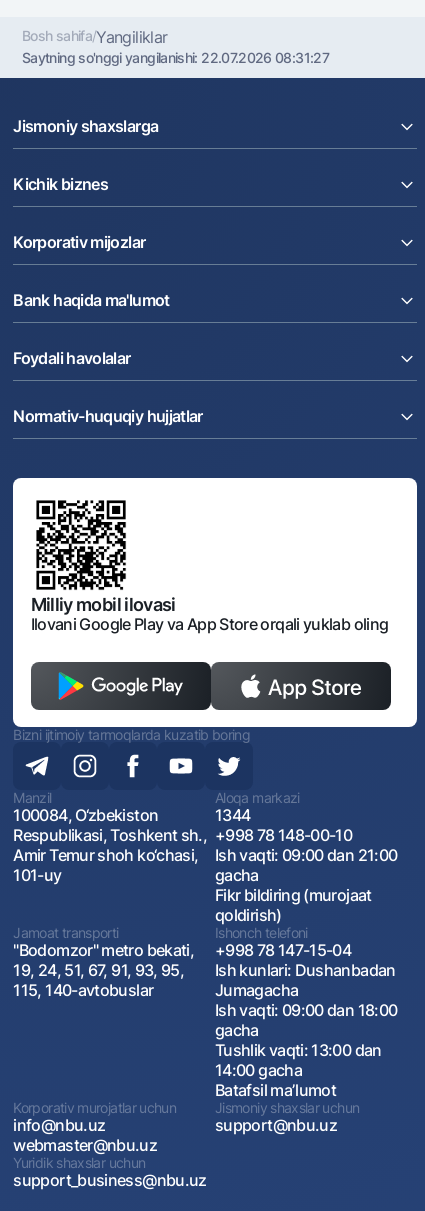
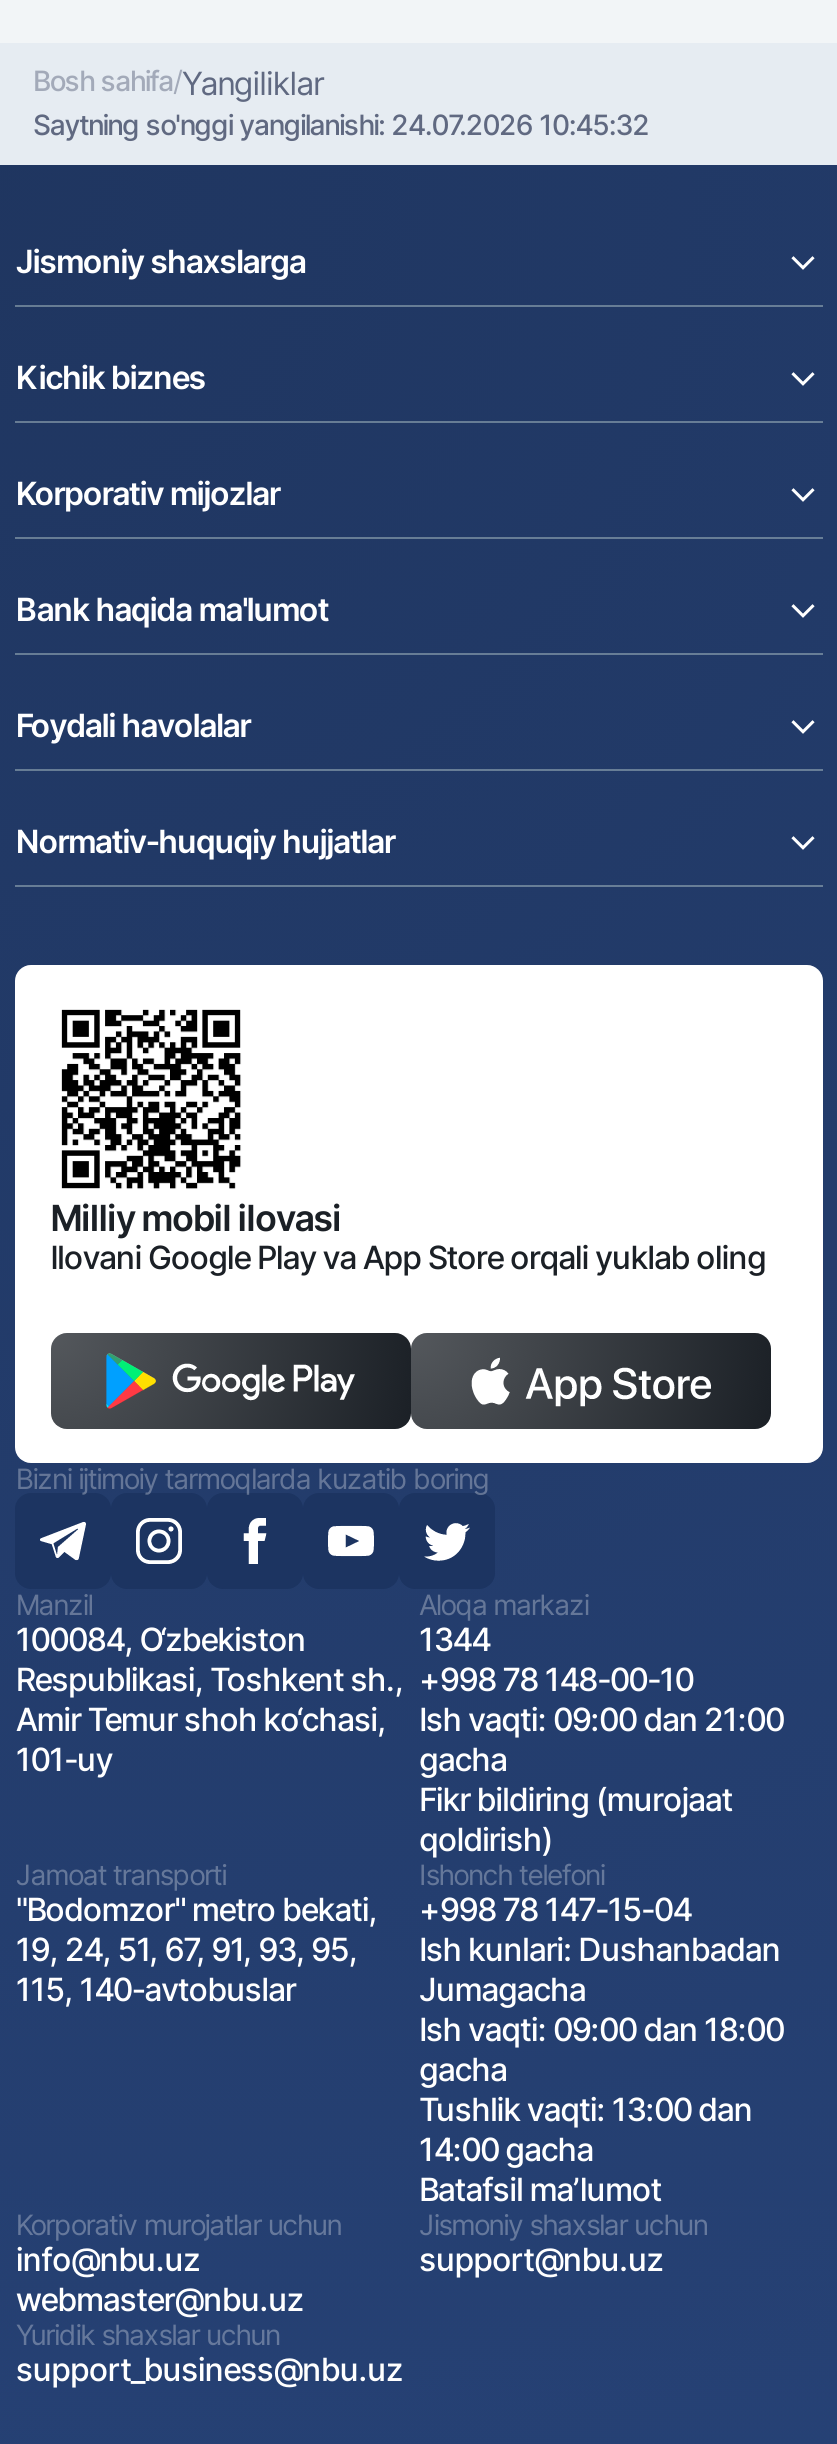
- Saytning so'nggi yangilanishi: 22.07.2026 08:31:27
+ Saytning so'nggi yangilanishi: 24.07.2026 10:45:32
